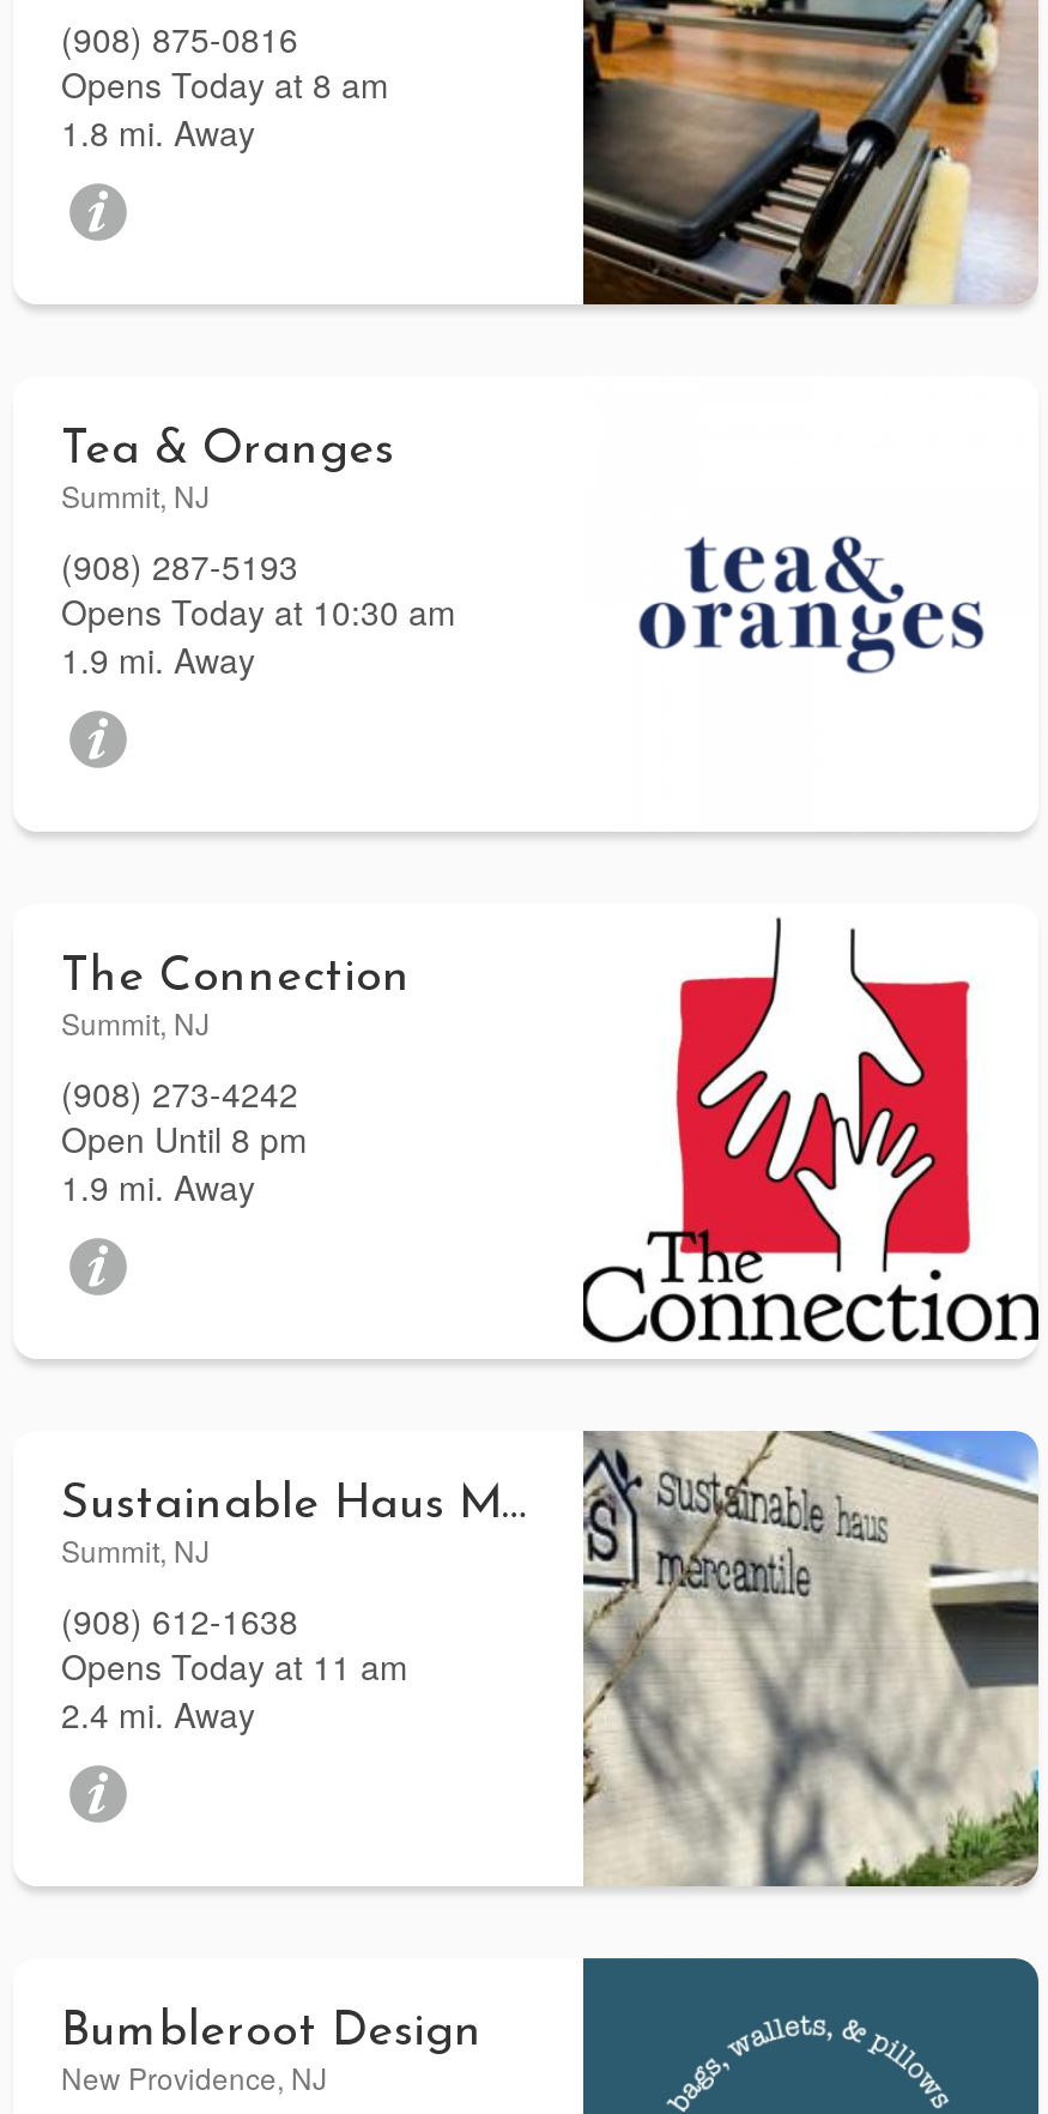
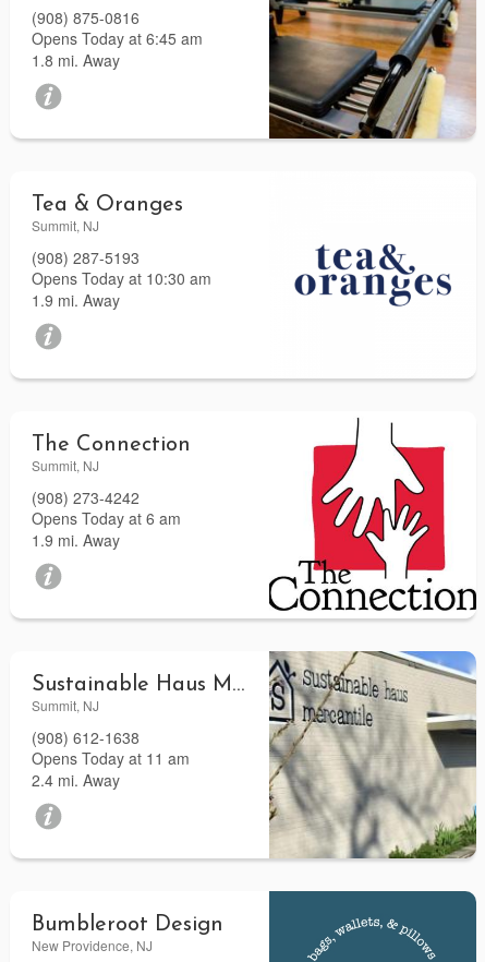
- Opens Today at 8 am
+ Opens Today at 6:45 am

- Open Until 8 pm
+ Opens Today at 6 am
